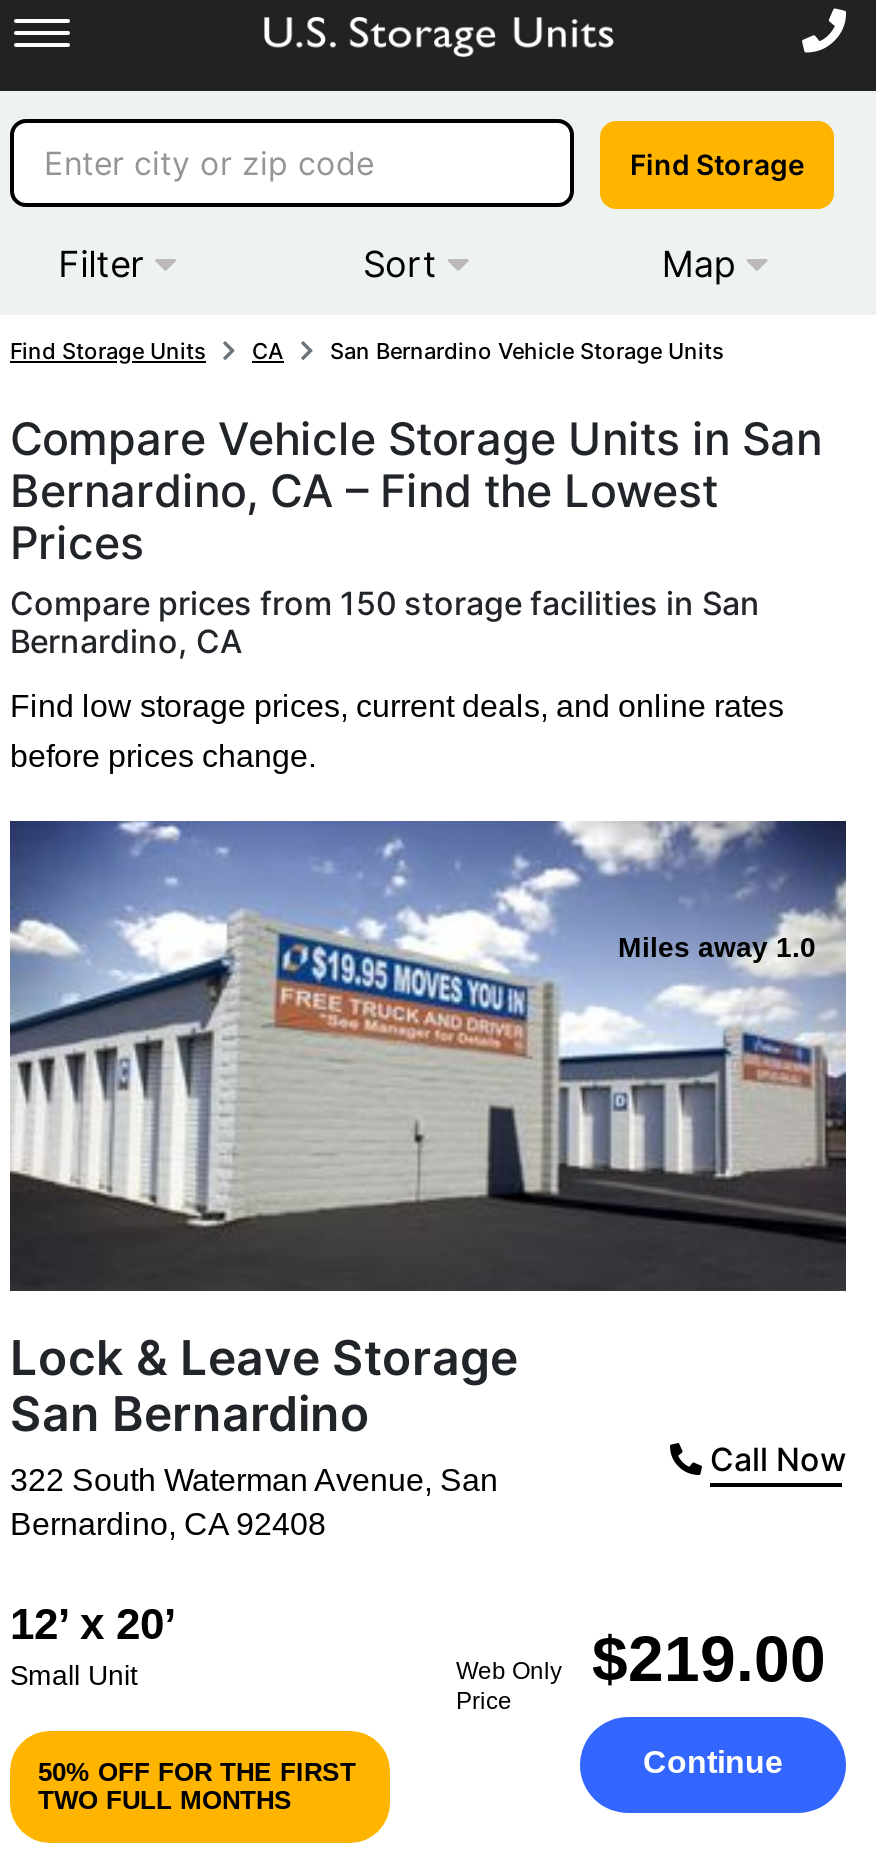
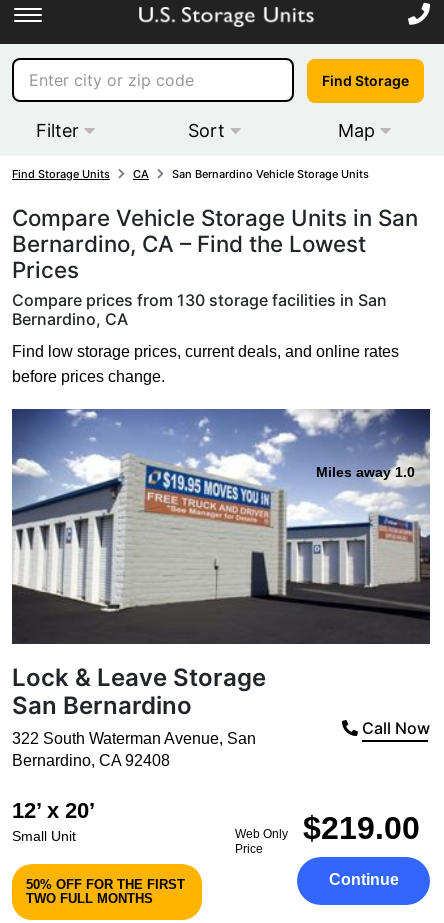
- Compare prices from 150 storage facilities in San
+ Compare prices from 130 storage facilities in San
